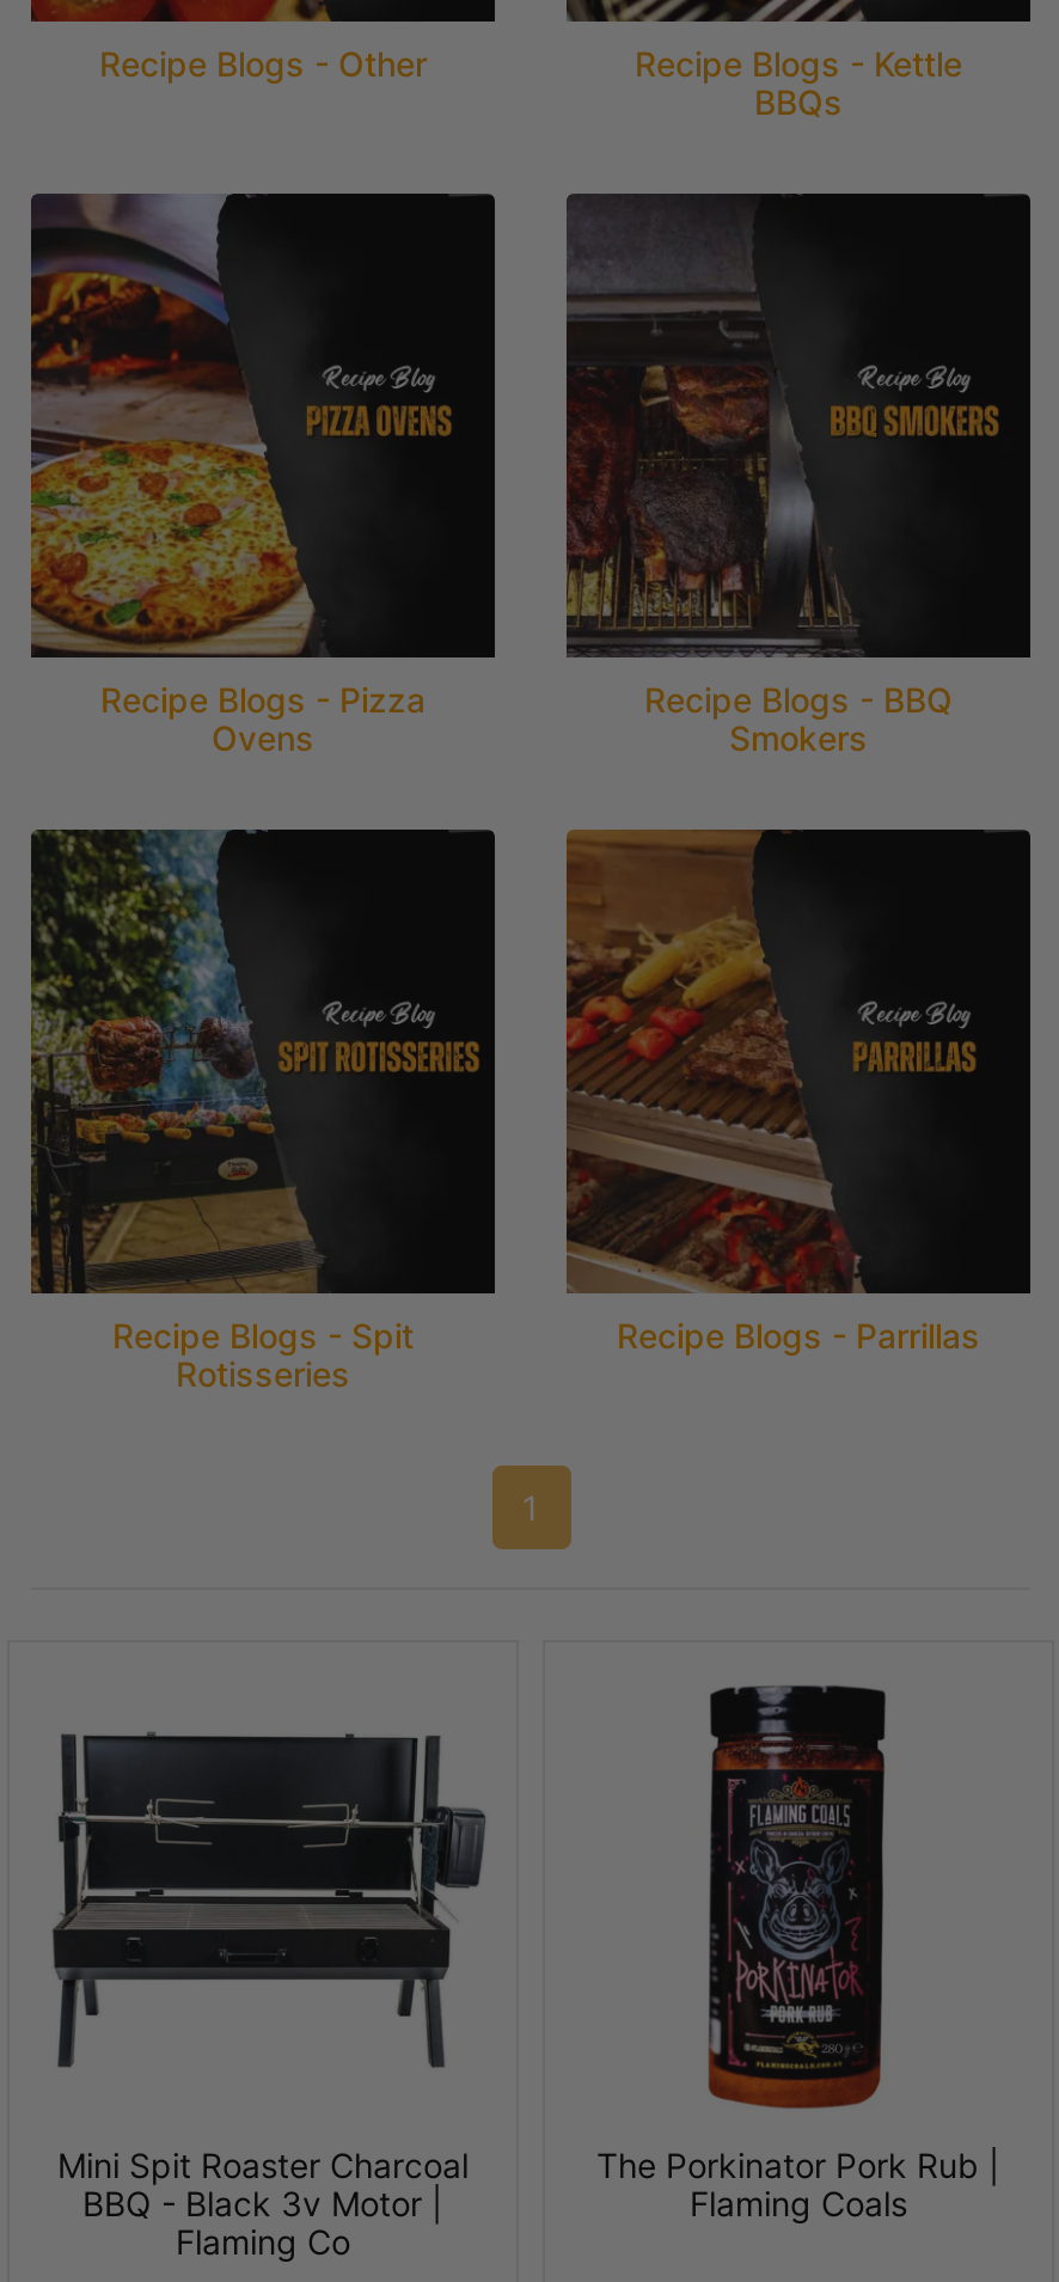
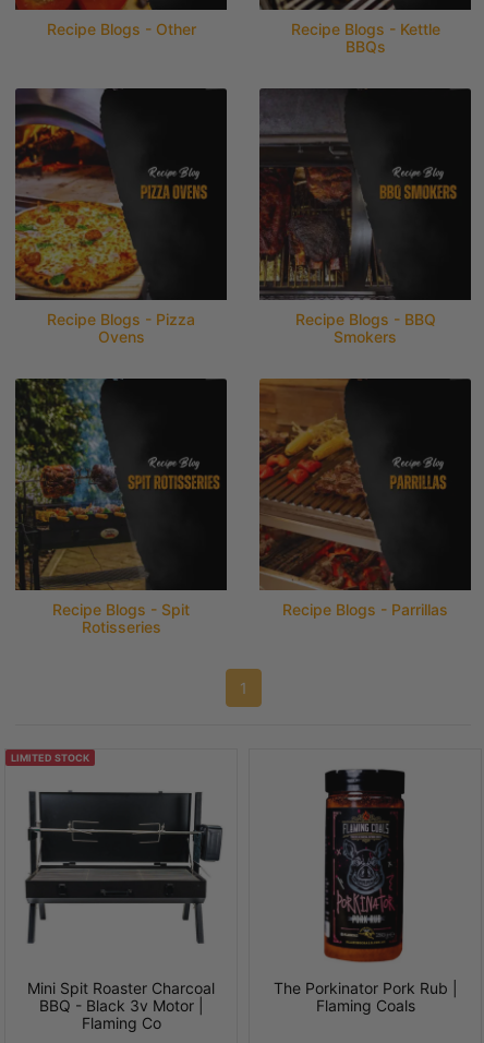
+ LIMITED STOCK
